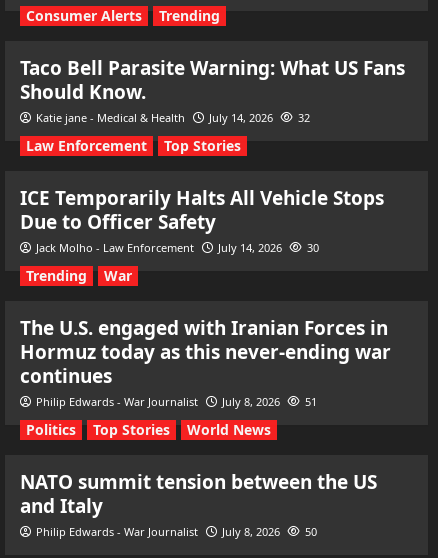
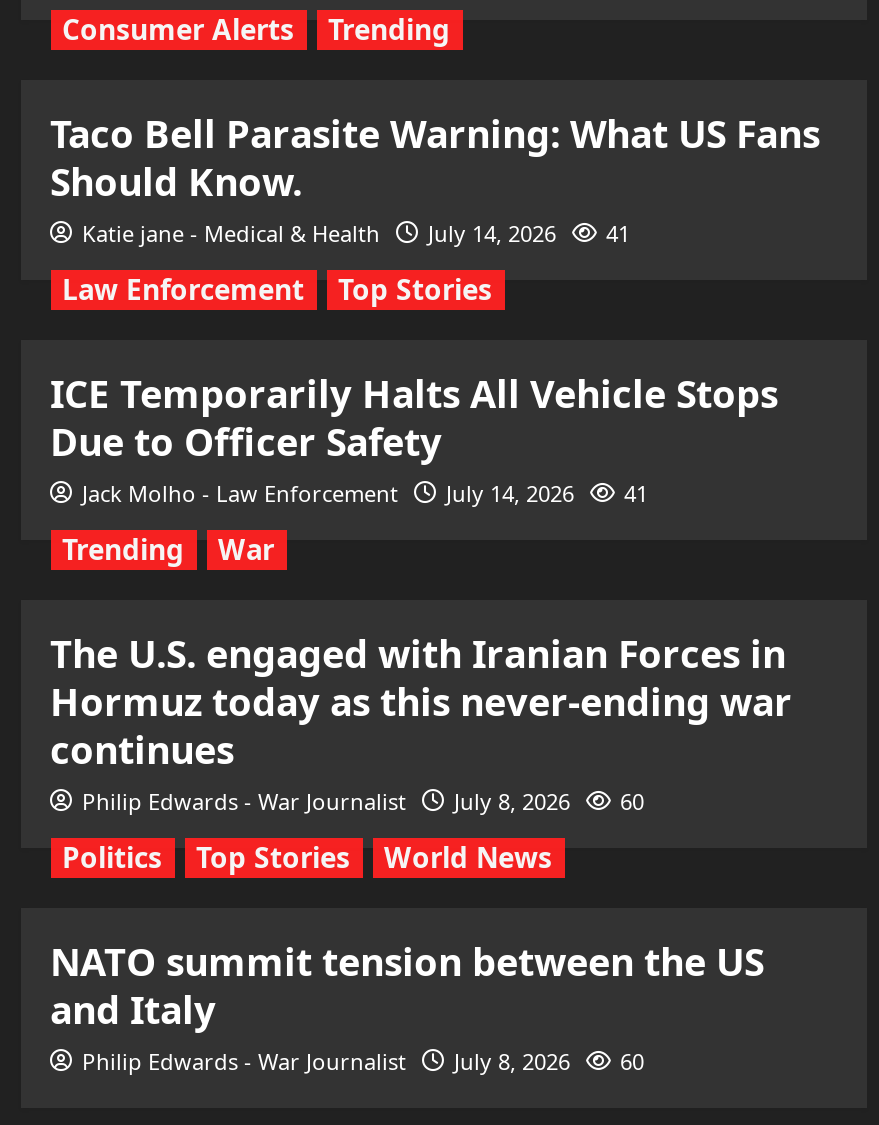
- Katie jane - Medical & Health July 14, 2026 32
+ Katie jane - Medical & Health July 14, 2026 41

- Jack Molho - Law Enforcement July 14, 2026 30
+ Jack Molho - Law Enforcement July 14, 2026 41

- Philip Edwards - War Journalist July 8, 2026 51
+ Philip Edwards - War Journalist July 8, 2026 60

- Philip Edwards - War Journalist July 8, 2026 50
+ Philip Edwards - War Journalist July 8, 2026 60
